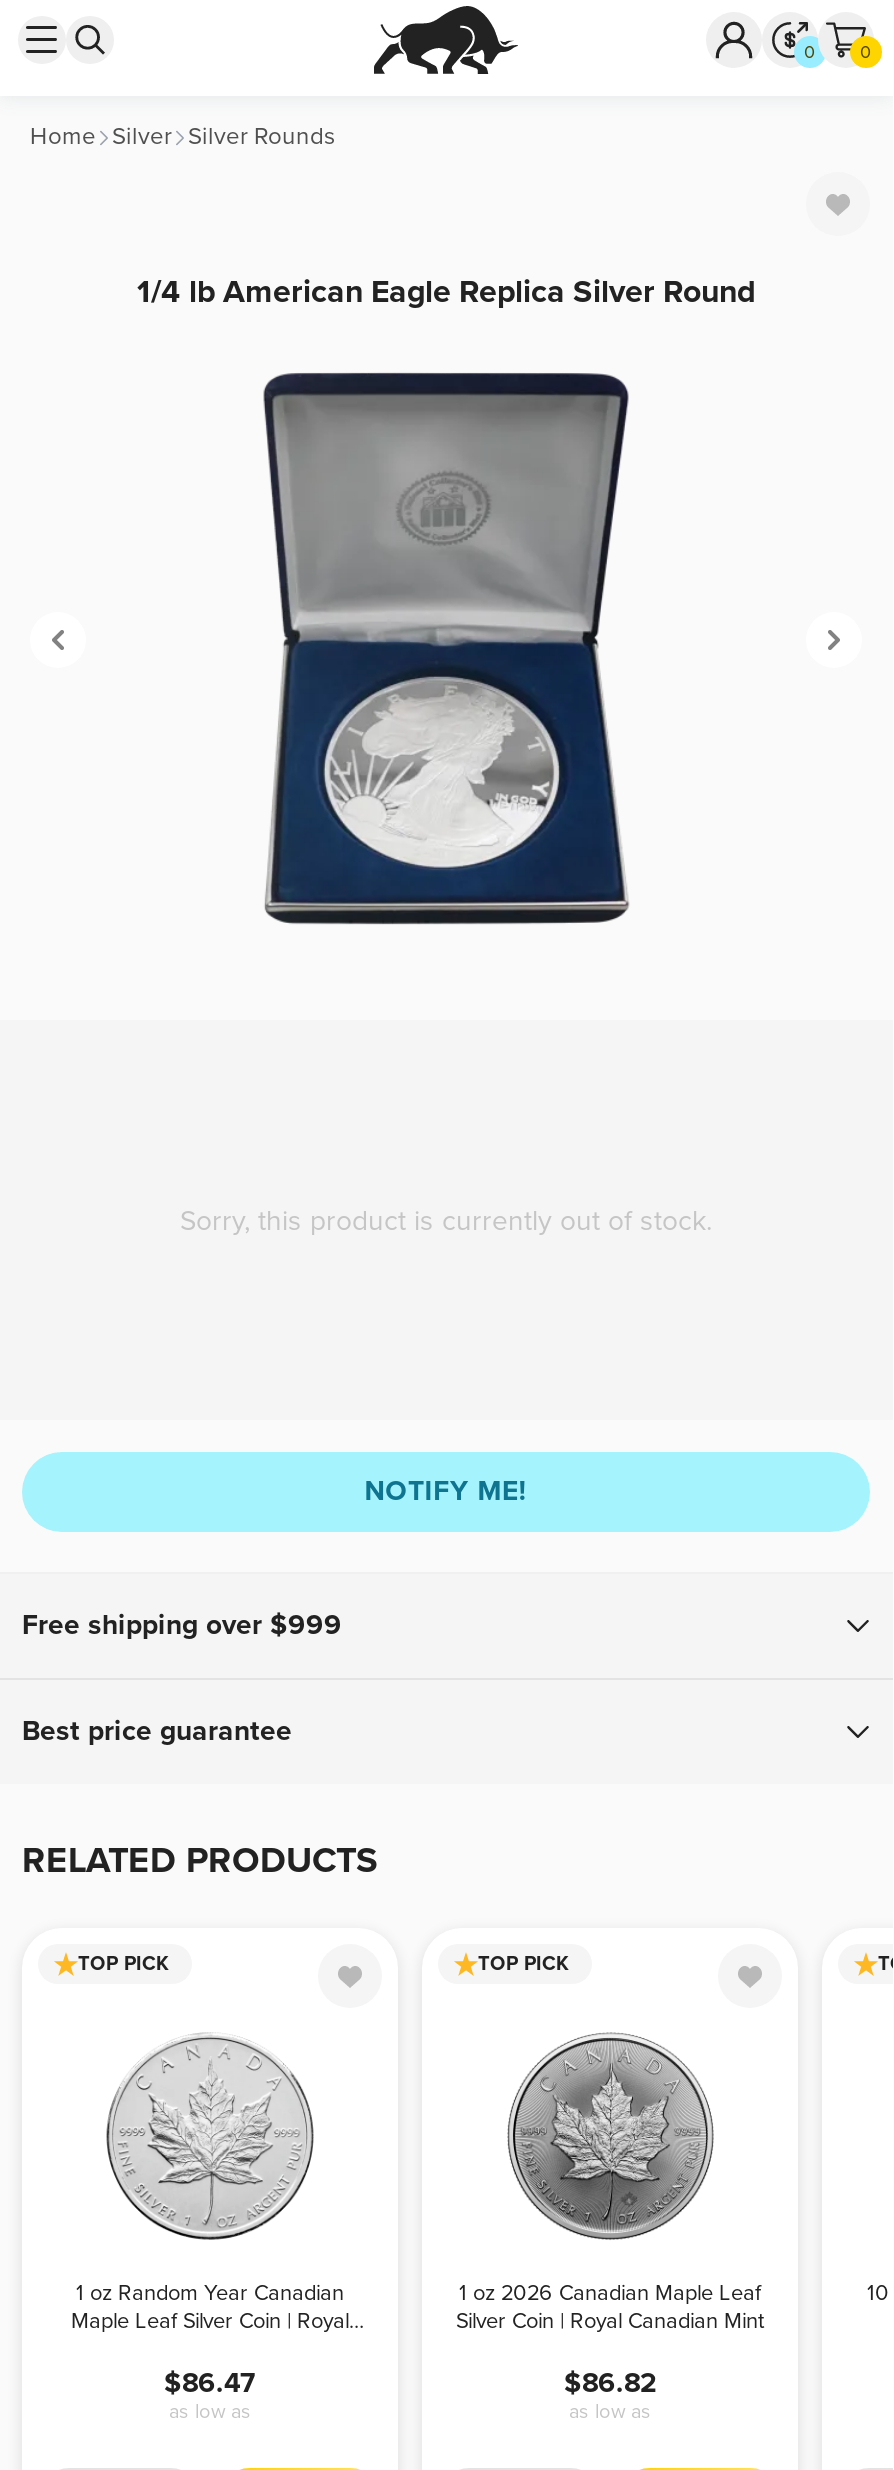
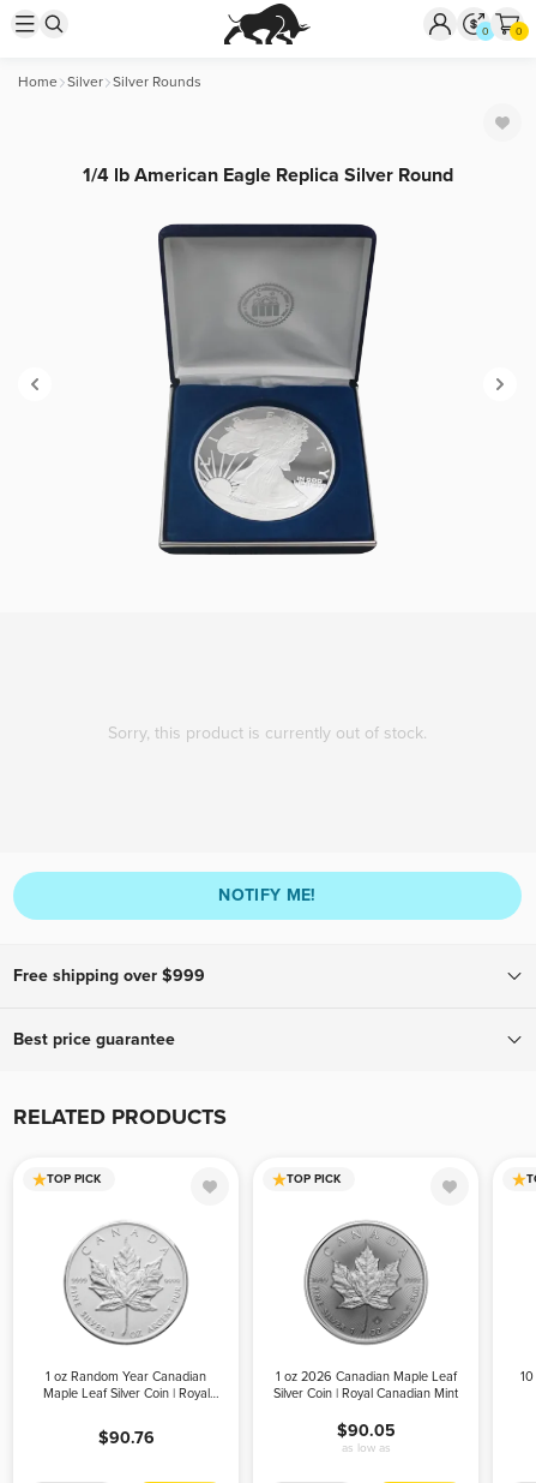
- $86.47
- as low as
+ $90.76

- $86.82
+ $90.05
